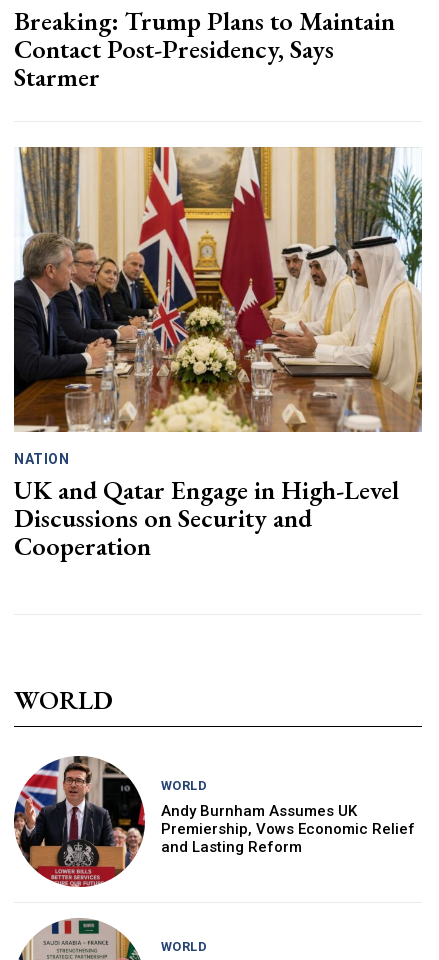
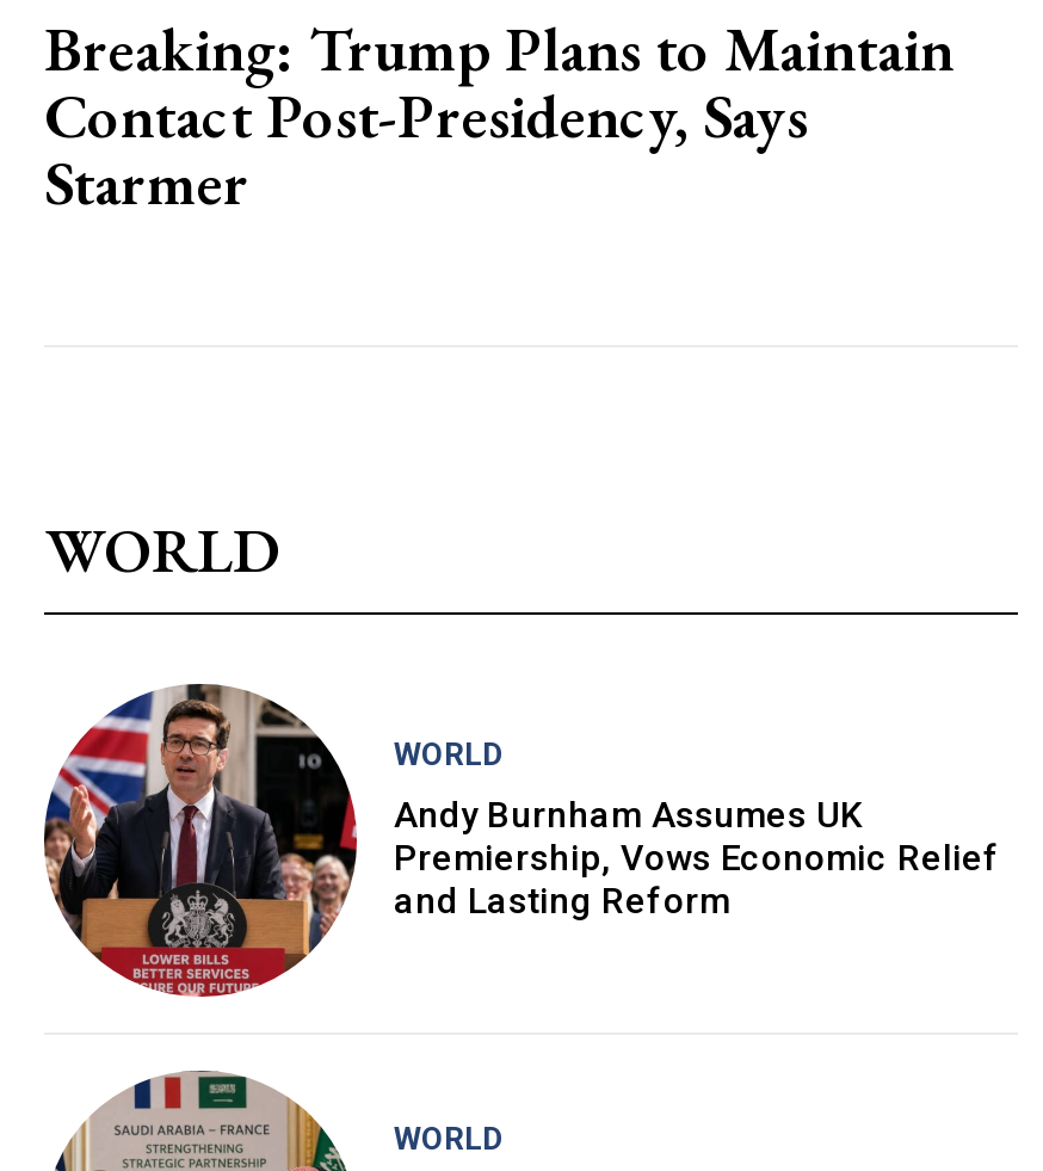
- [image]
- NATION
- UK and Qatar Engage in High-Level
- Discussions on Security and
- Cooperation
